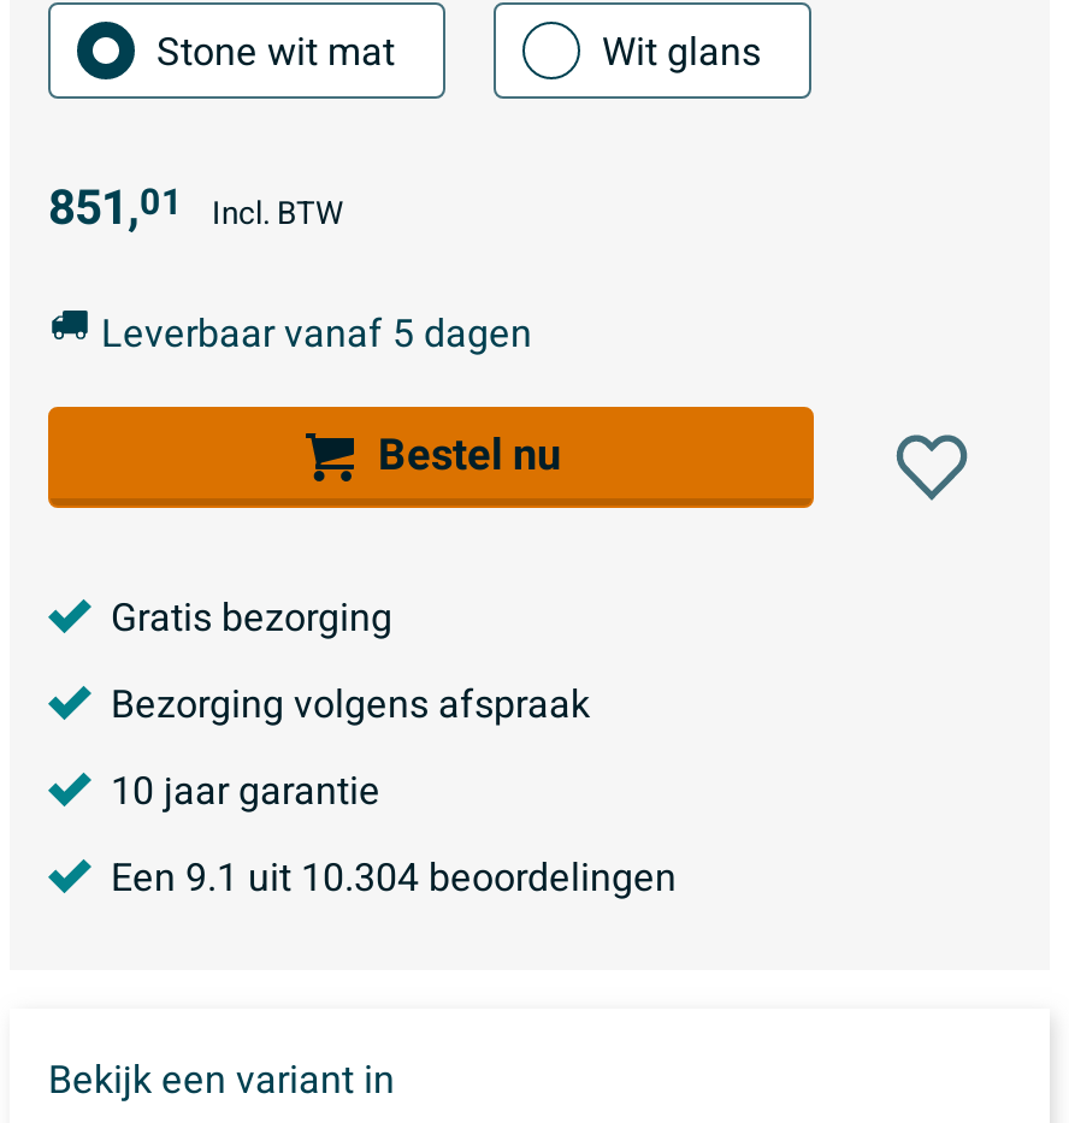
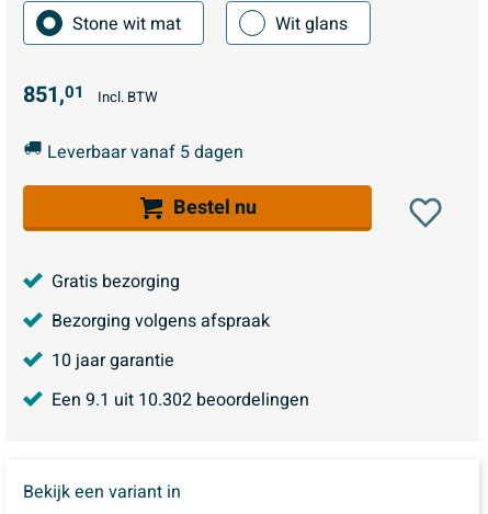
- Een 9.1 uit 10.304 beoordelingen
+ Een 9.1 uit 10.302 beoordelingen
